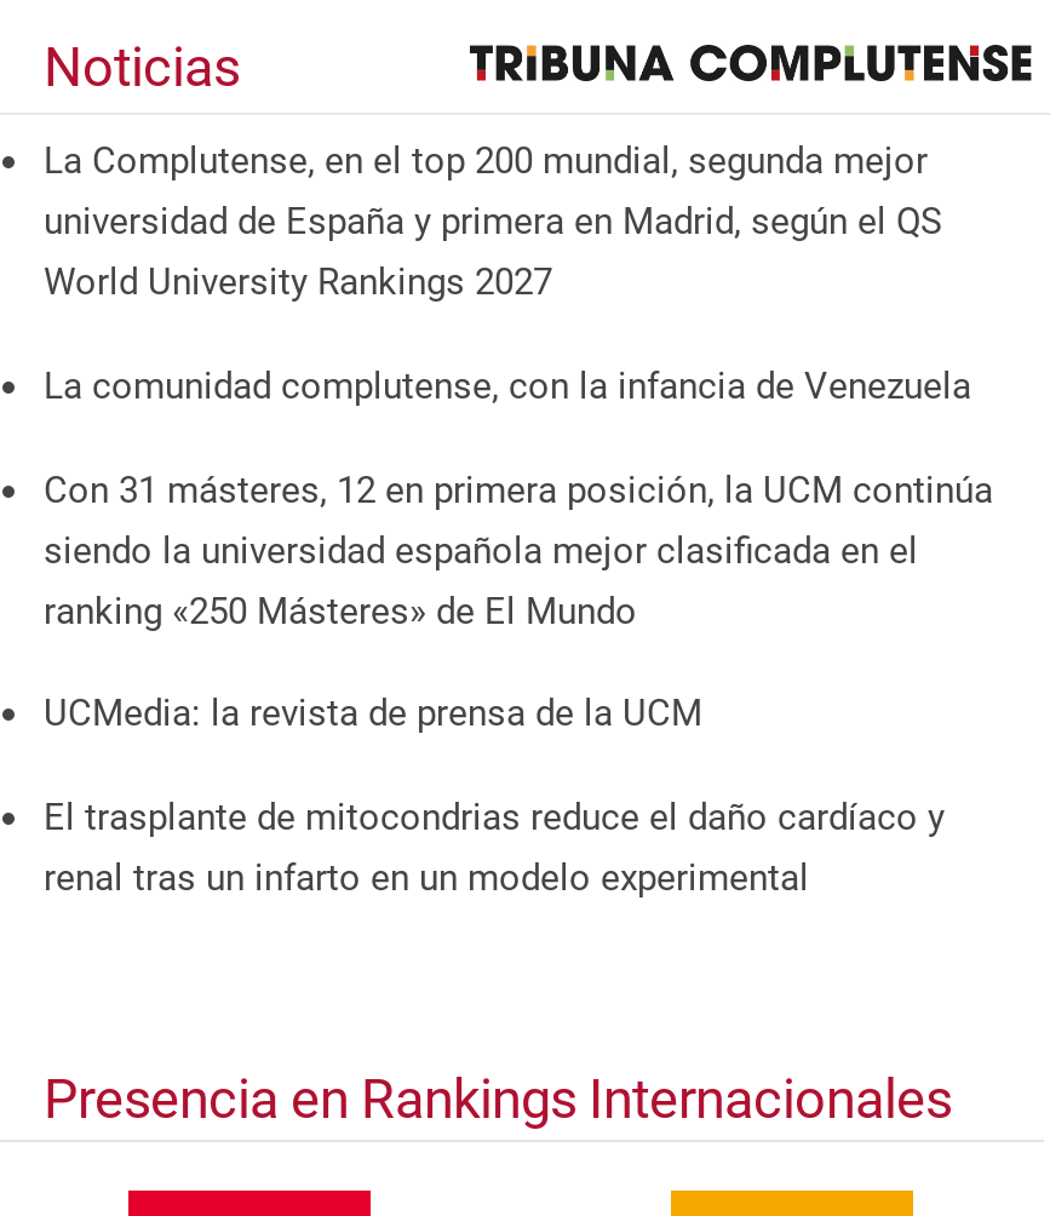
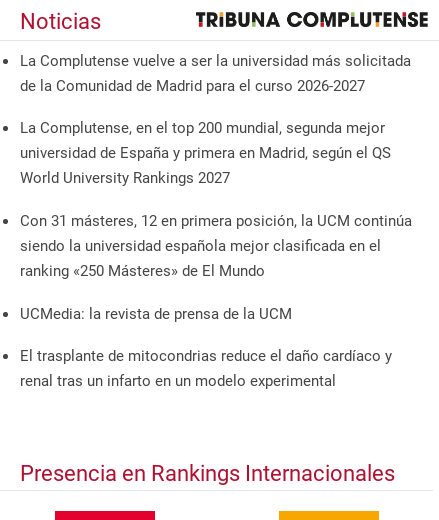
+ La Complutense vuelve a ser la universidad más solicitada
+ de la Comunidad de Madrid para el curso 2026-2027

moved down: La Complutense, en el top 200 mundial, segunda mejor | universidad de España y primera en Madrid, según el QS | World University Rankings 2027

- La comunidad complutense, con la infancia de Venezuela
